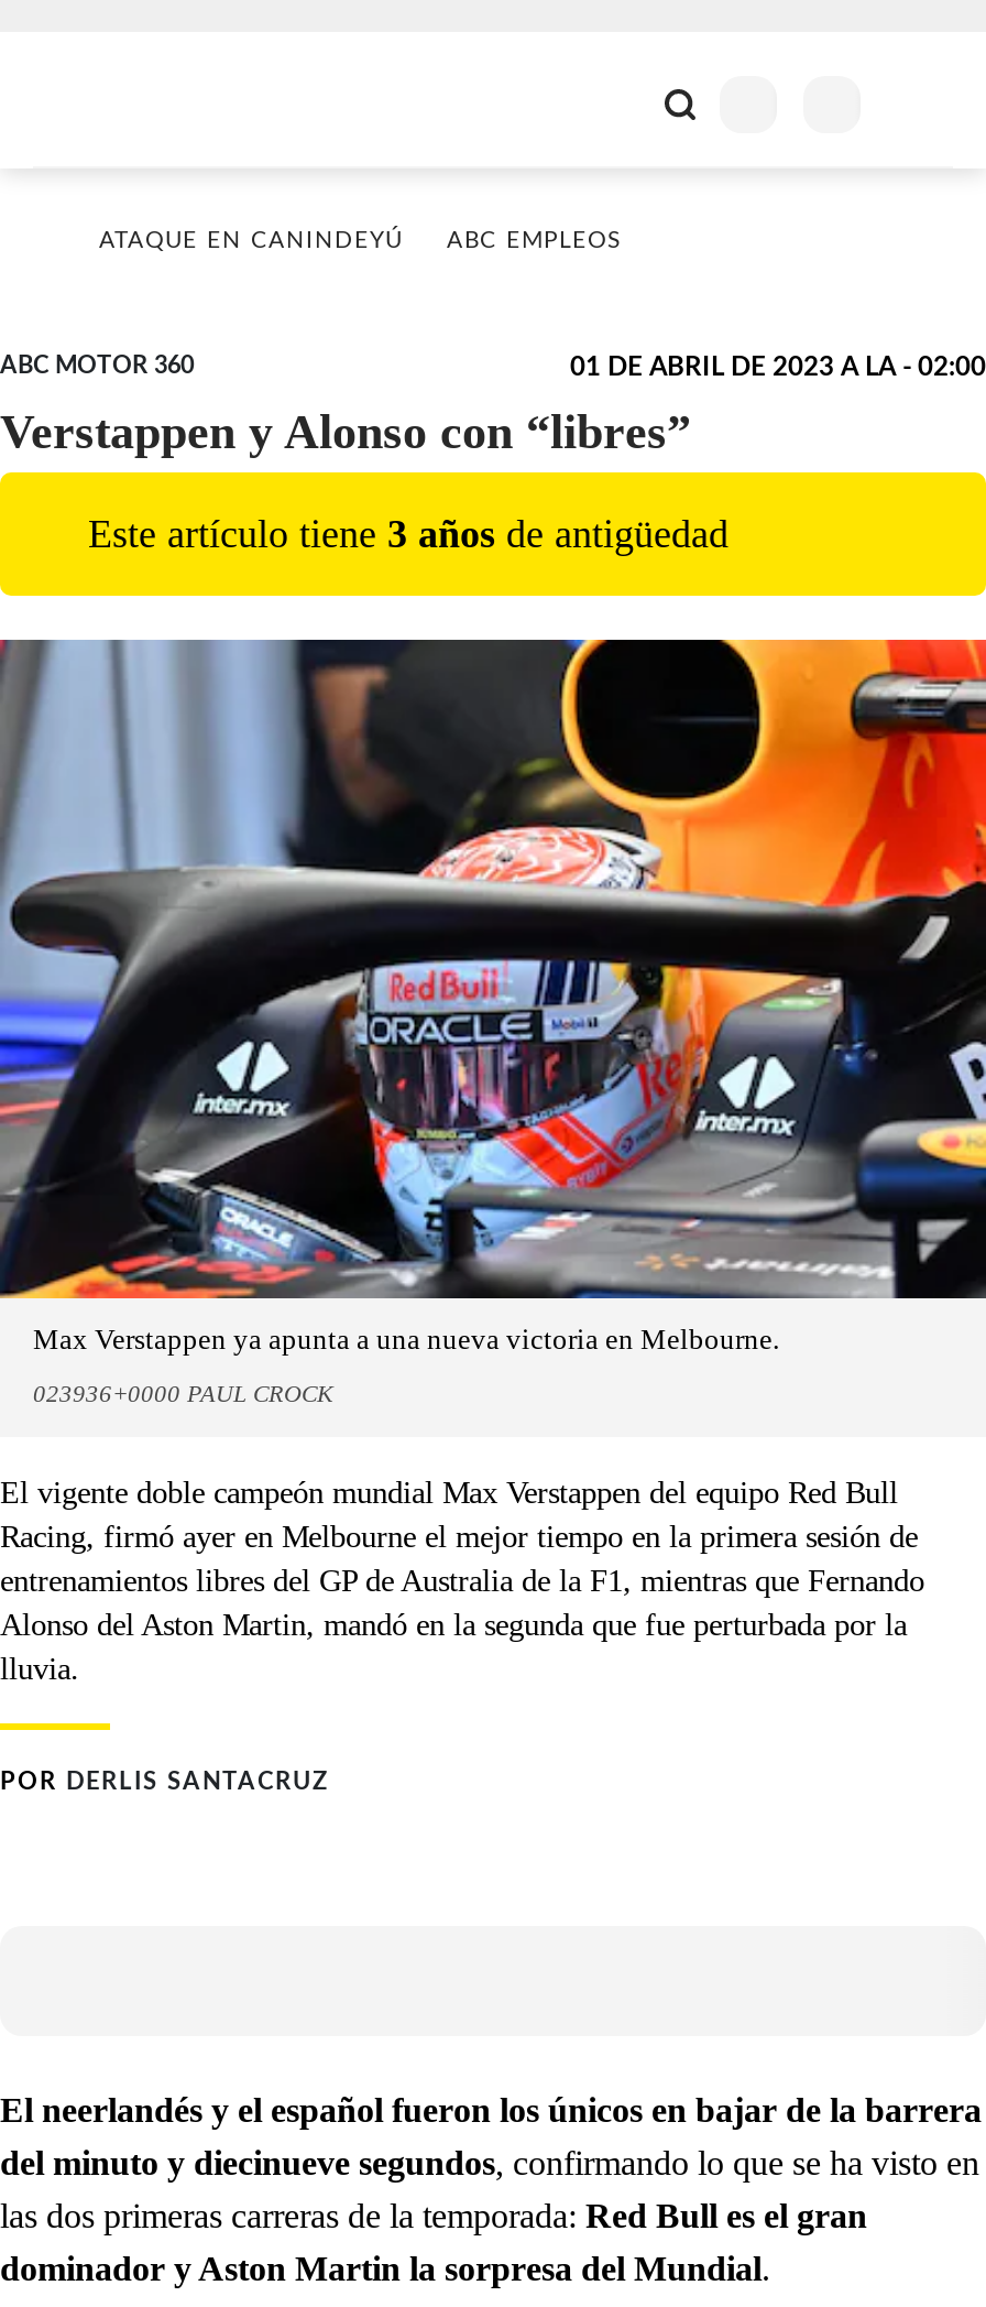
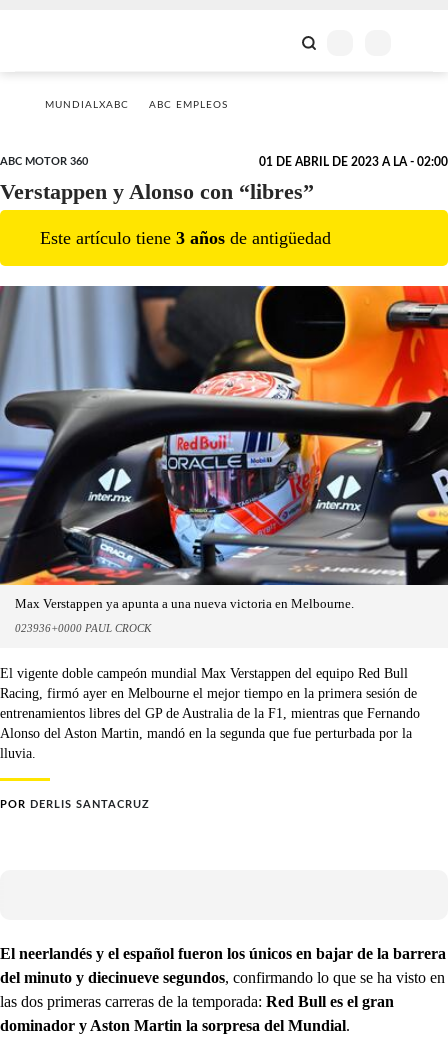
- ATAQUE EN CANINDEYÚ
+ MUNDIALXABC
